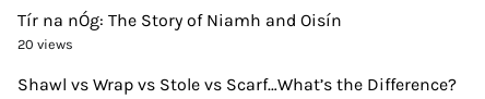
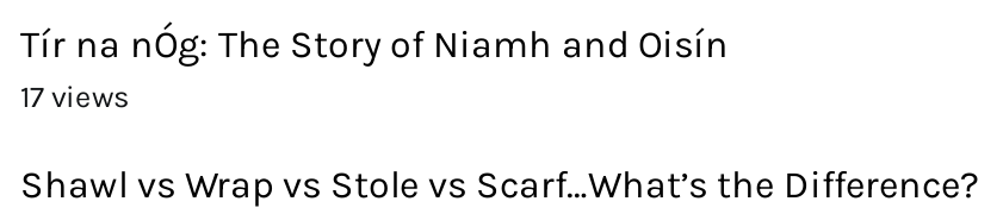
- 20 views
+ 17 views
